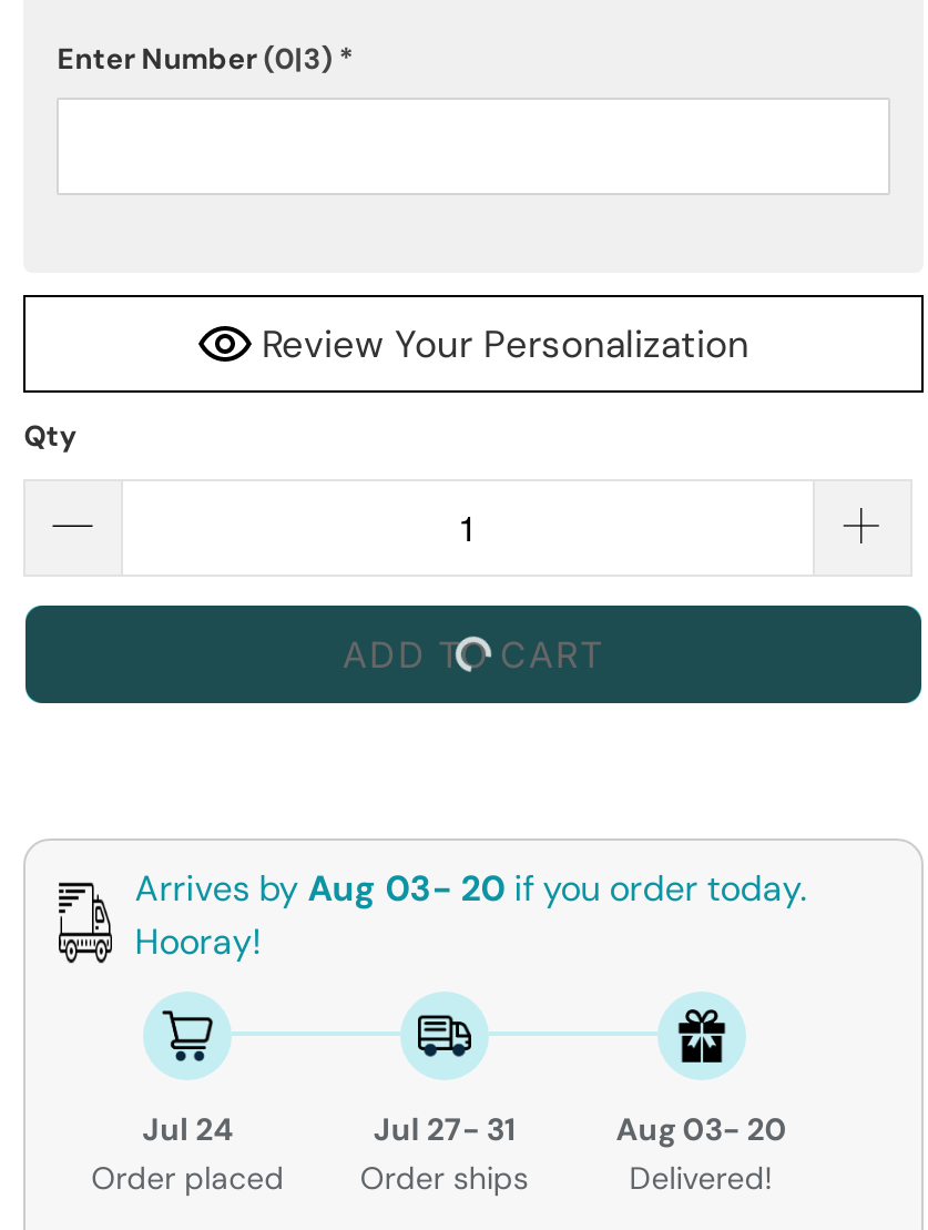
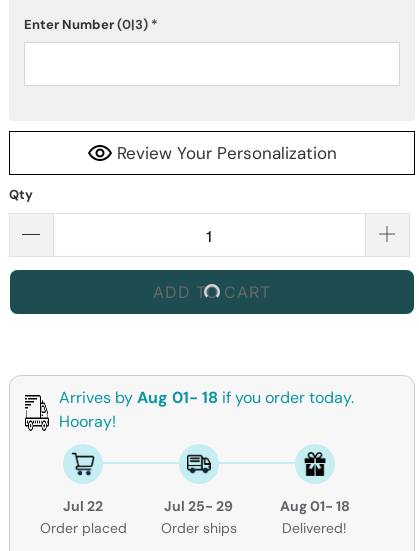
- Arrives by Aug 03- 20 if you order today.
+ Arrives by Aug 01- 18 if you order today.

- Jul 24
+ Jul 22

- Jul 27- 31
+ Jul 25- 29

- Aug 03- 20
+ Aug 01- 18
